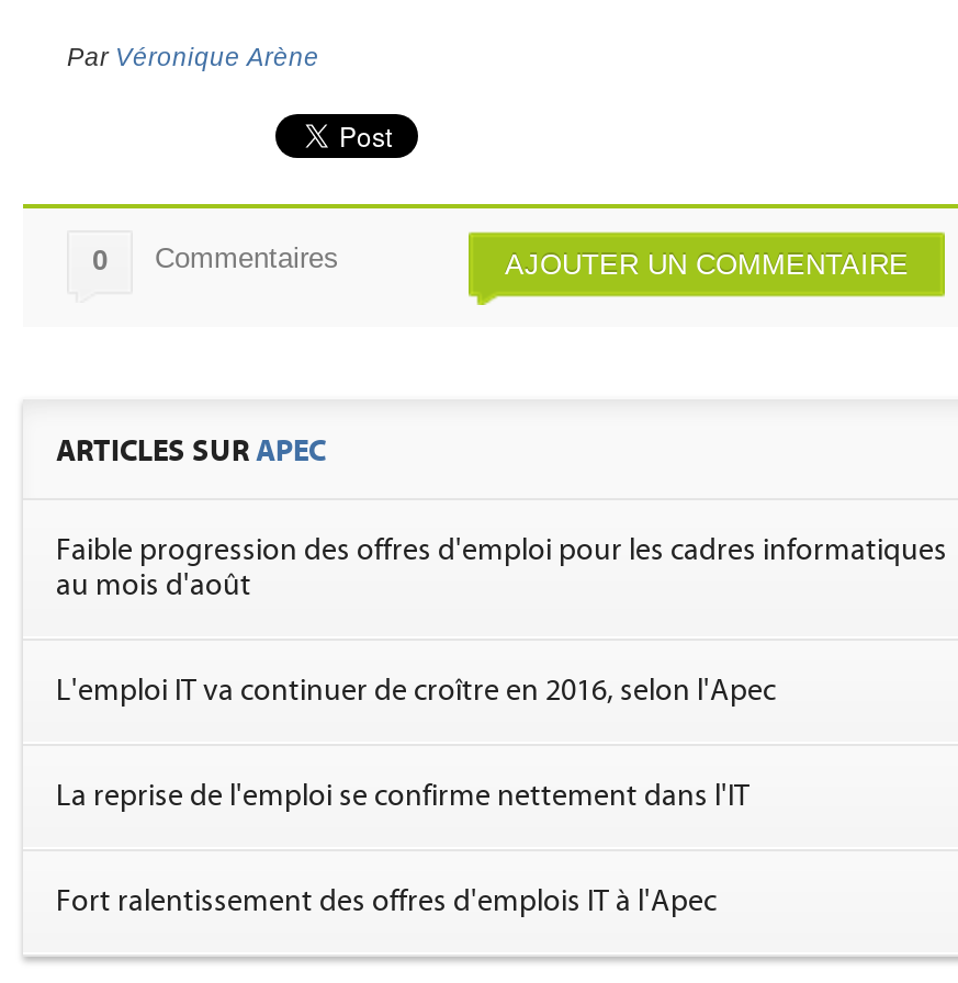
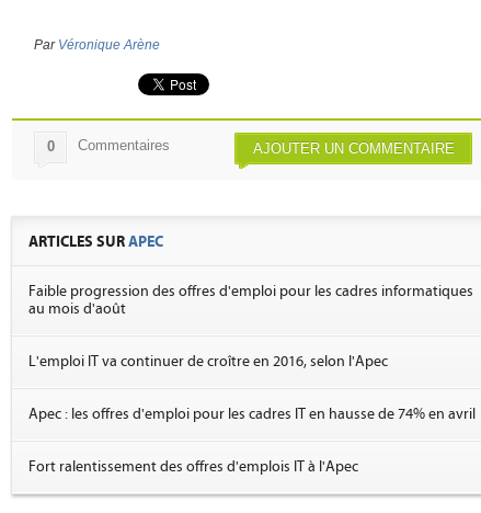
- La reprise de l'emploi se confirme nettement dans l'IT
+ Apec : les offres d'emploi pour les cadres IT en hausse de 74% en avril
